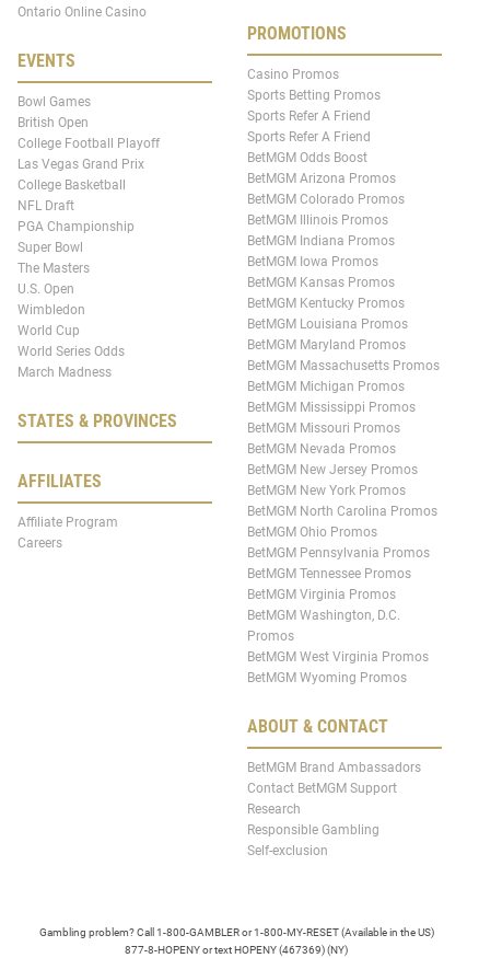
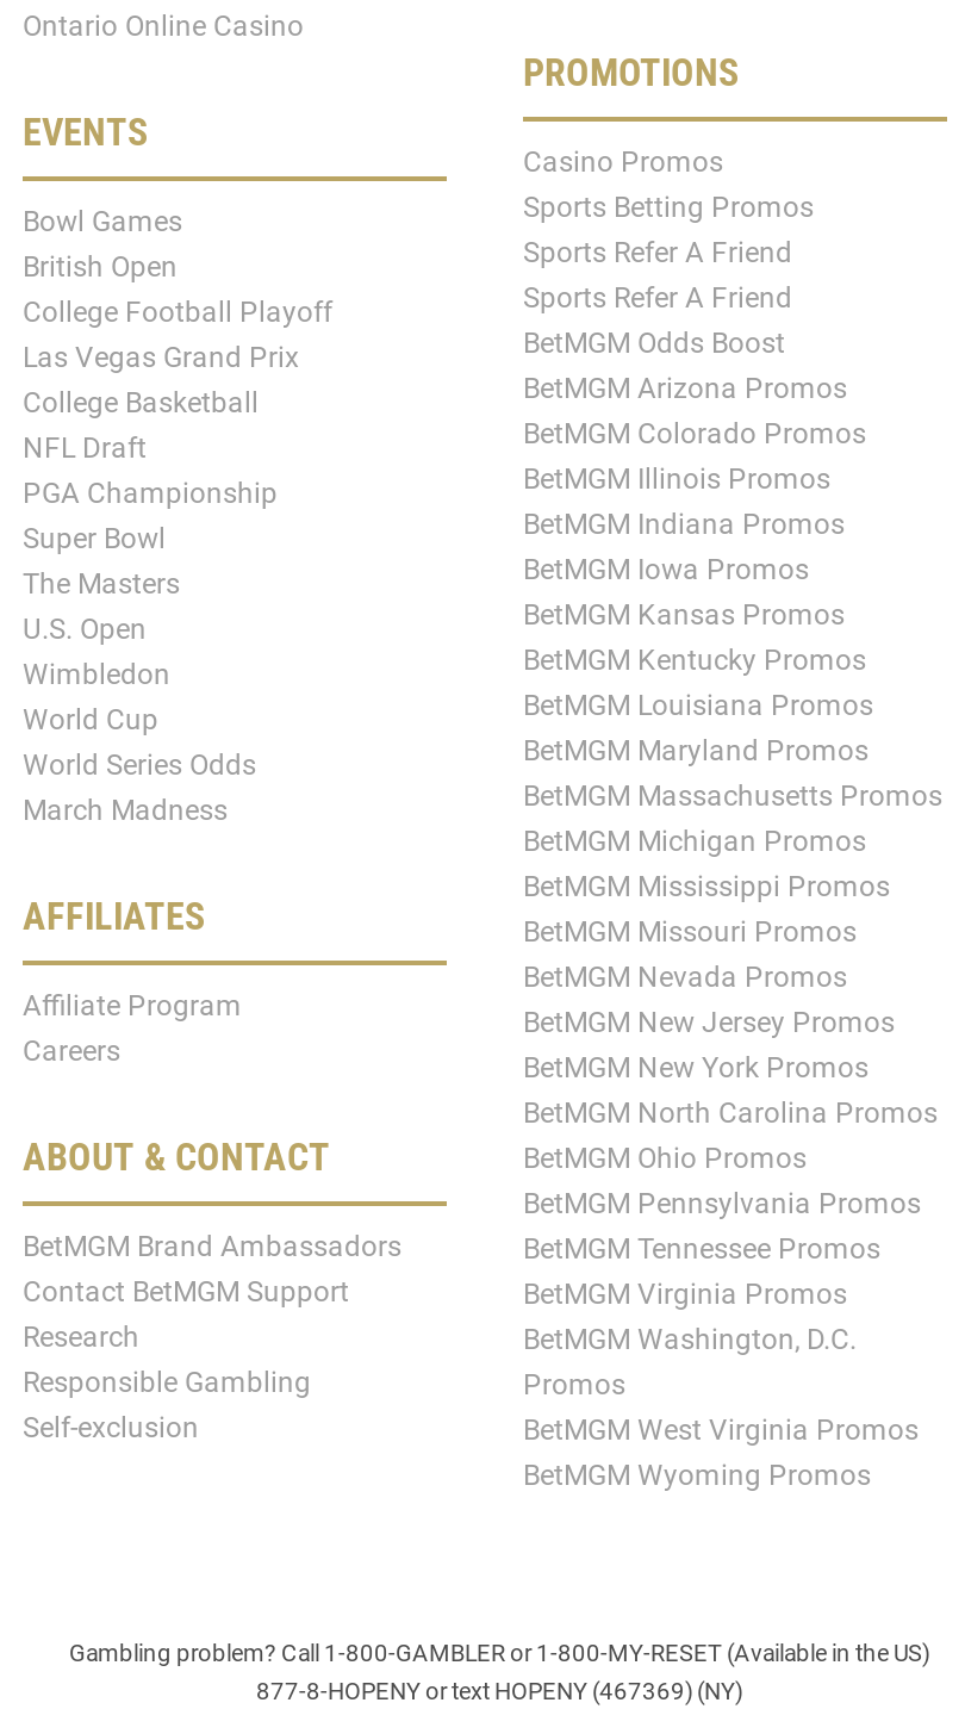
- STATES & PROVINCES

moved up: ABOUT & CONTACT | BetMGM Brand Ambassadors | Contact BetMGM Support | Research | Responsible Gambling | Self-exclusion
